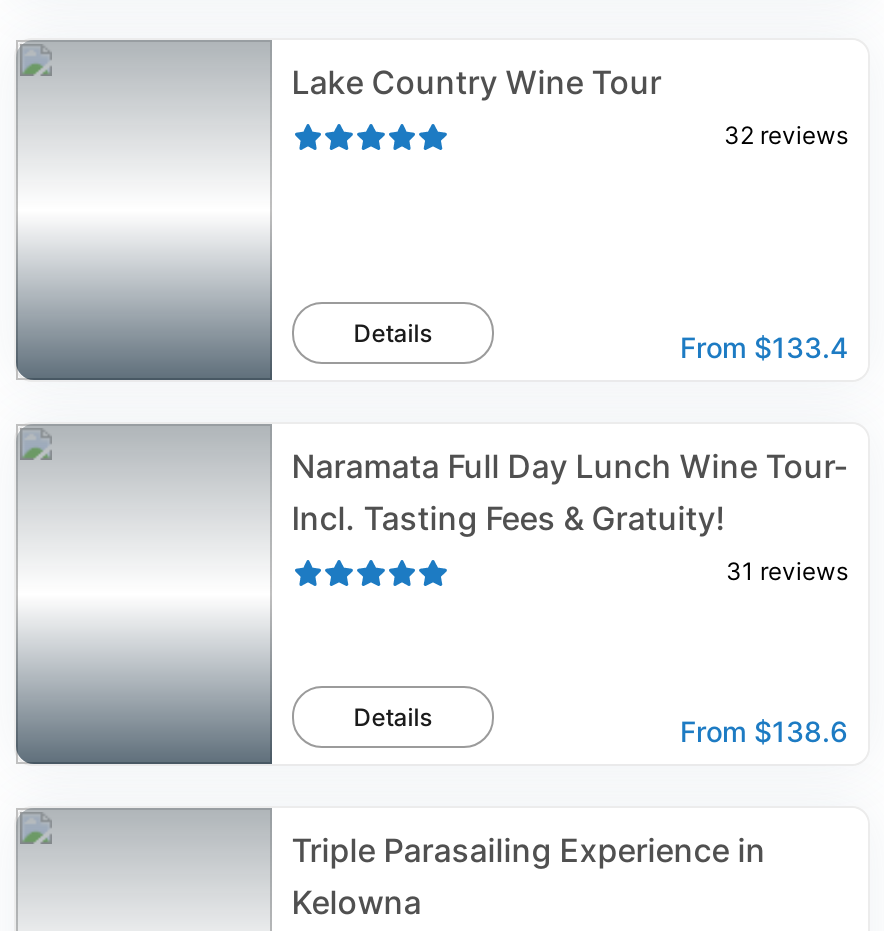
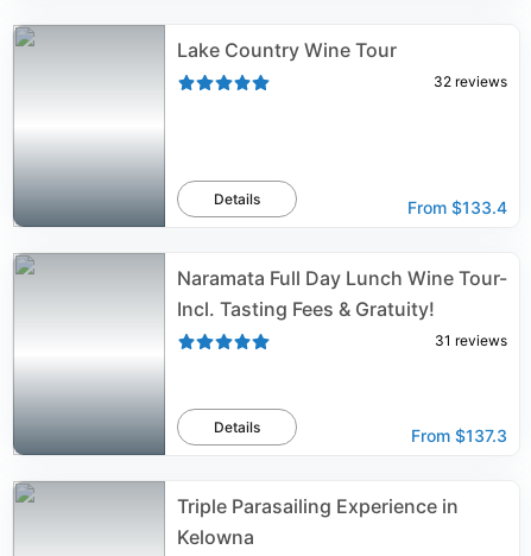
- From $138.6
+ From $137.3
